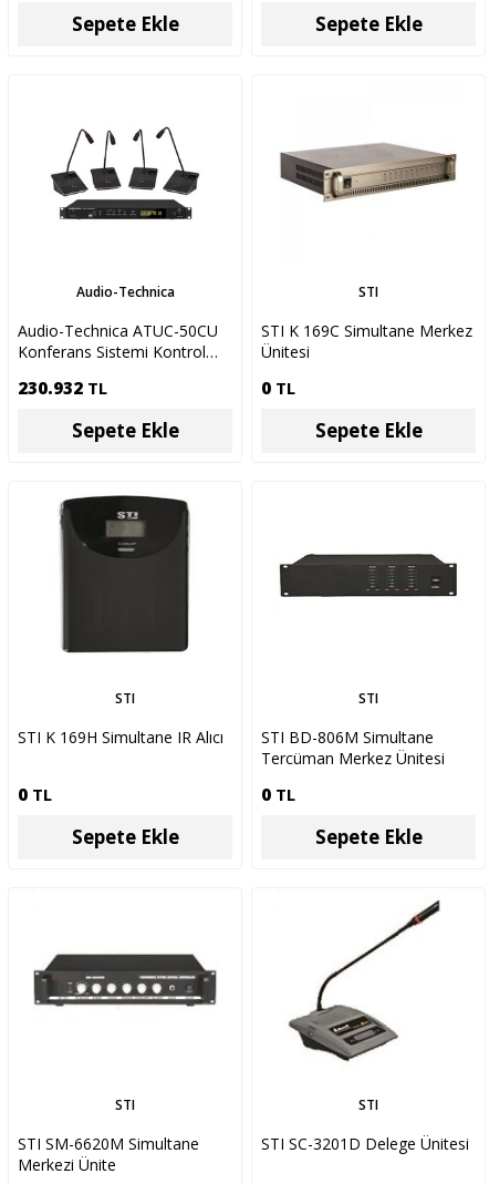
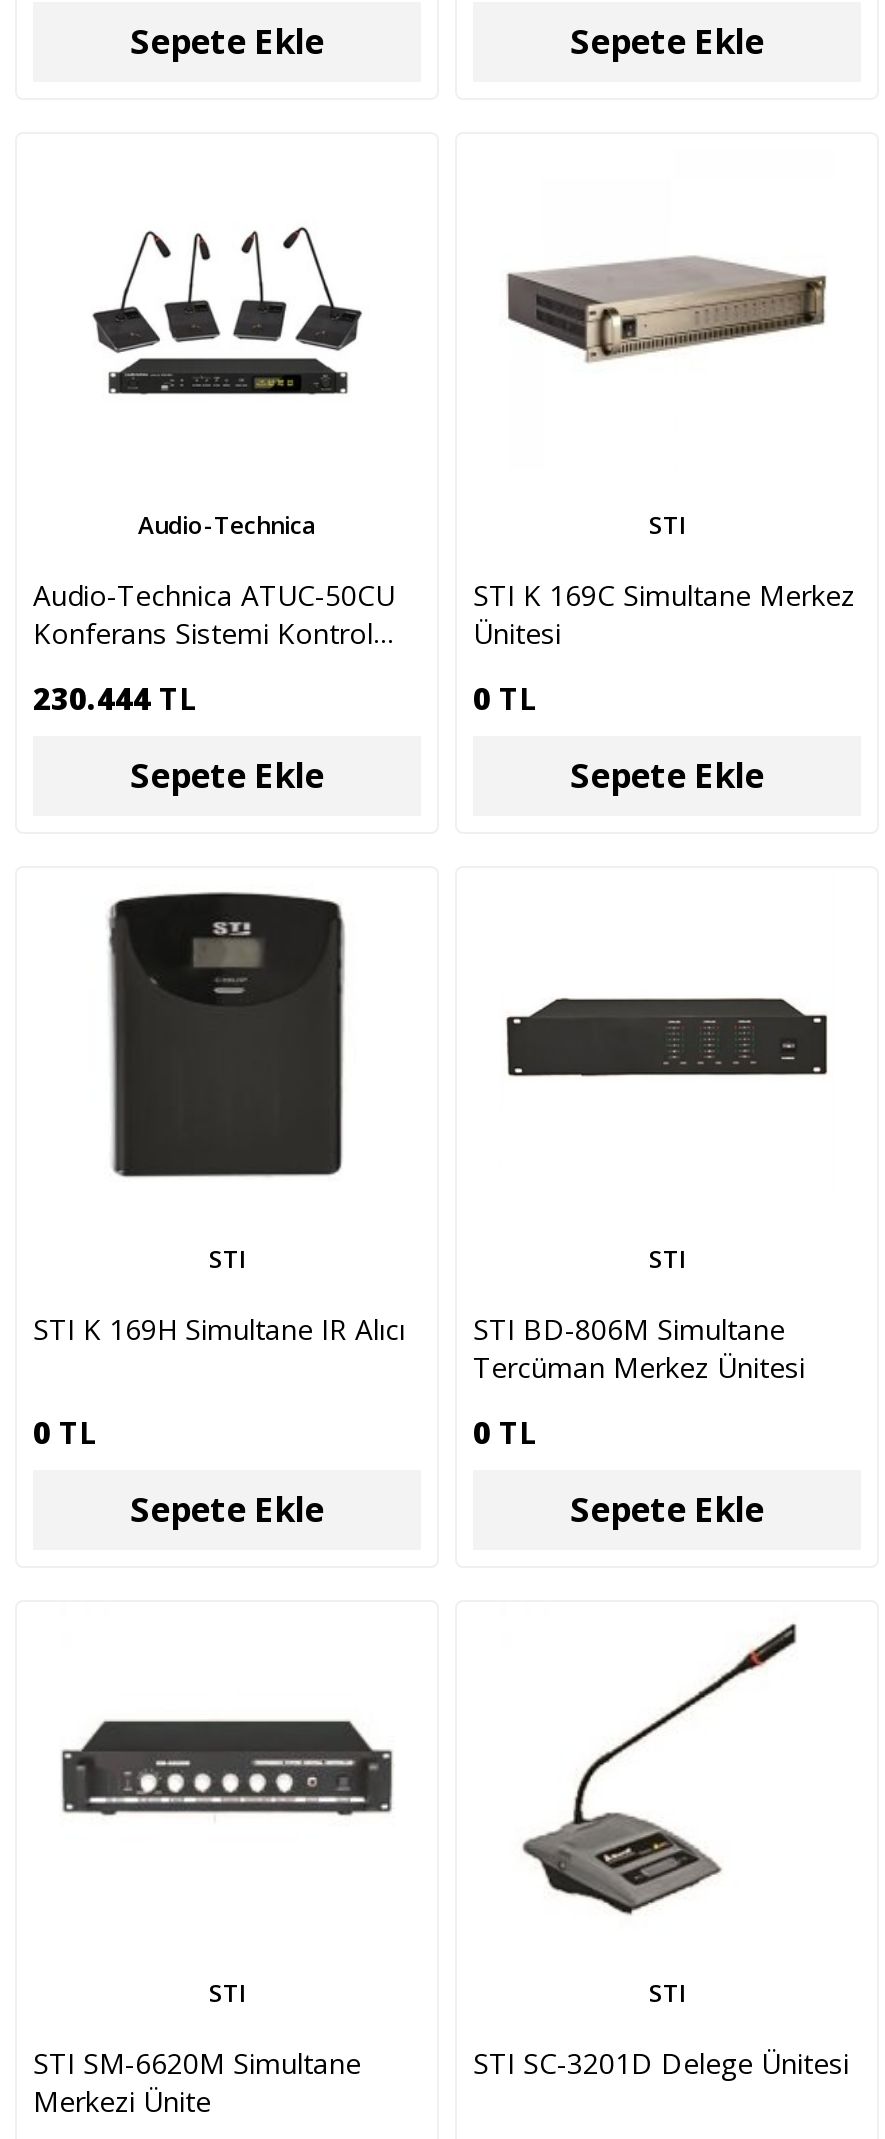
- 230.932 TL
+ 230.444 TL
